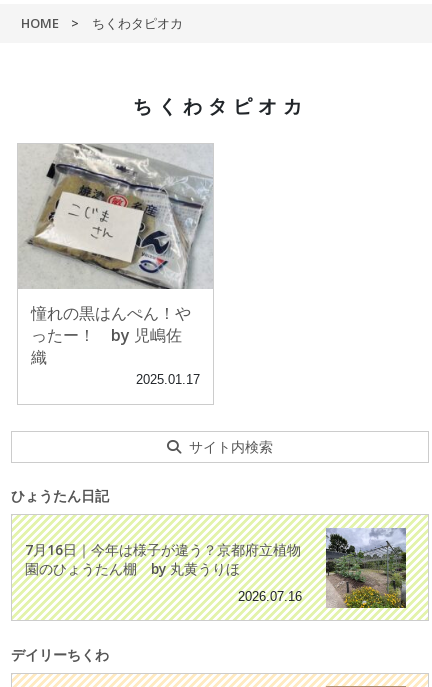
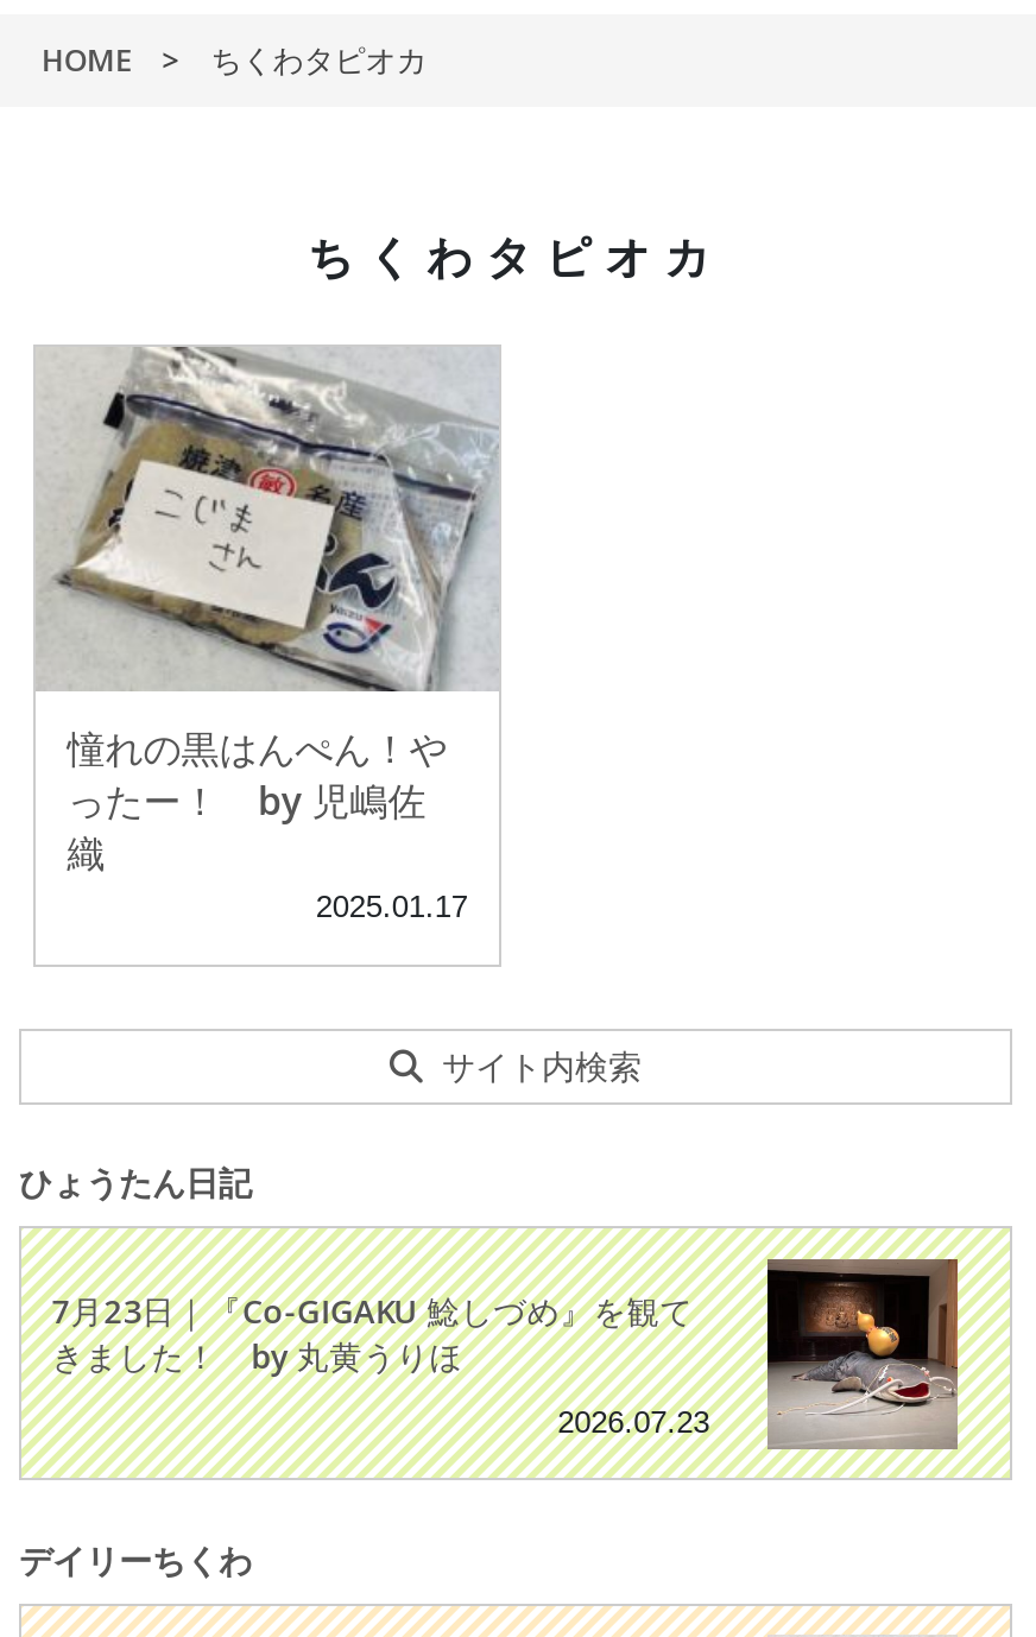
- [image]
- 2026.07.16
+ [image]
+ 2026.07.23

- 7月16日｜今年は様子が違う？京都府立植物
- 園のひょうたん棚 by 丸黄うりほ
+ 7月23日｜『Co-GIGAKU 鯰しづめ』を観て
+ きました！ by 丸黄うりほ
